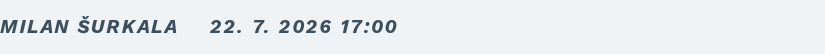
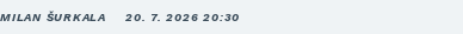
- MILAN ŠURKALA 22. 7. 2026 17:00
+ MILAN ŠURKALA 20. 7. 2026 20:30
